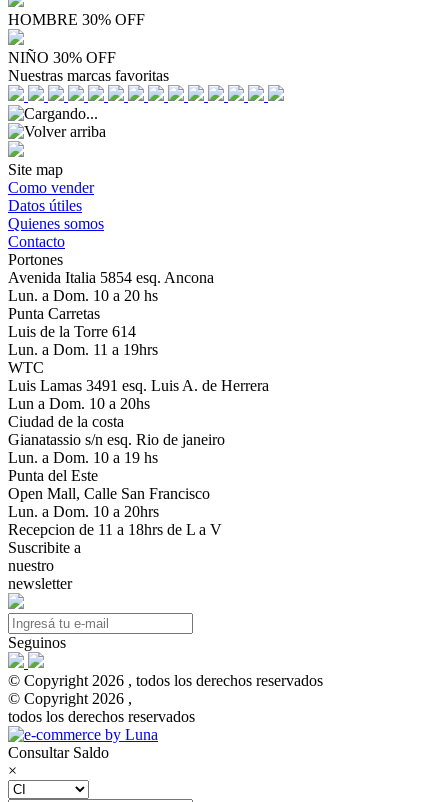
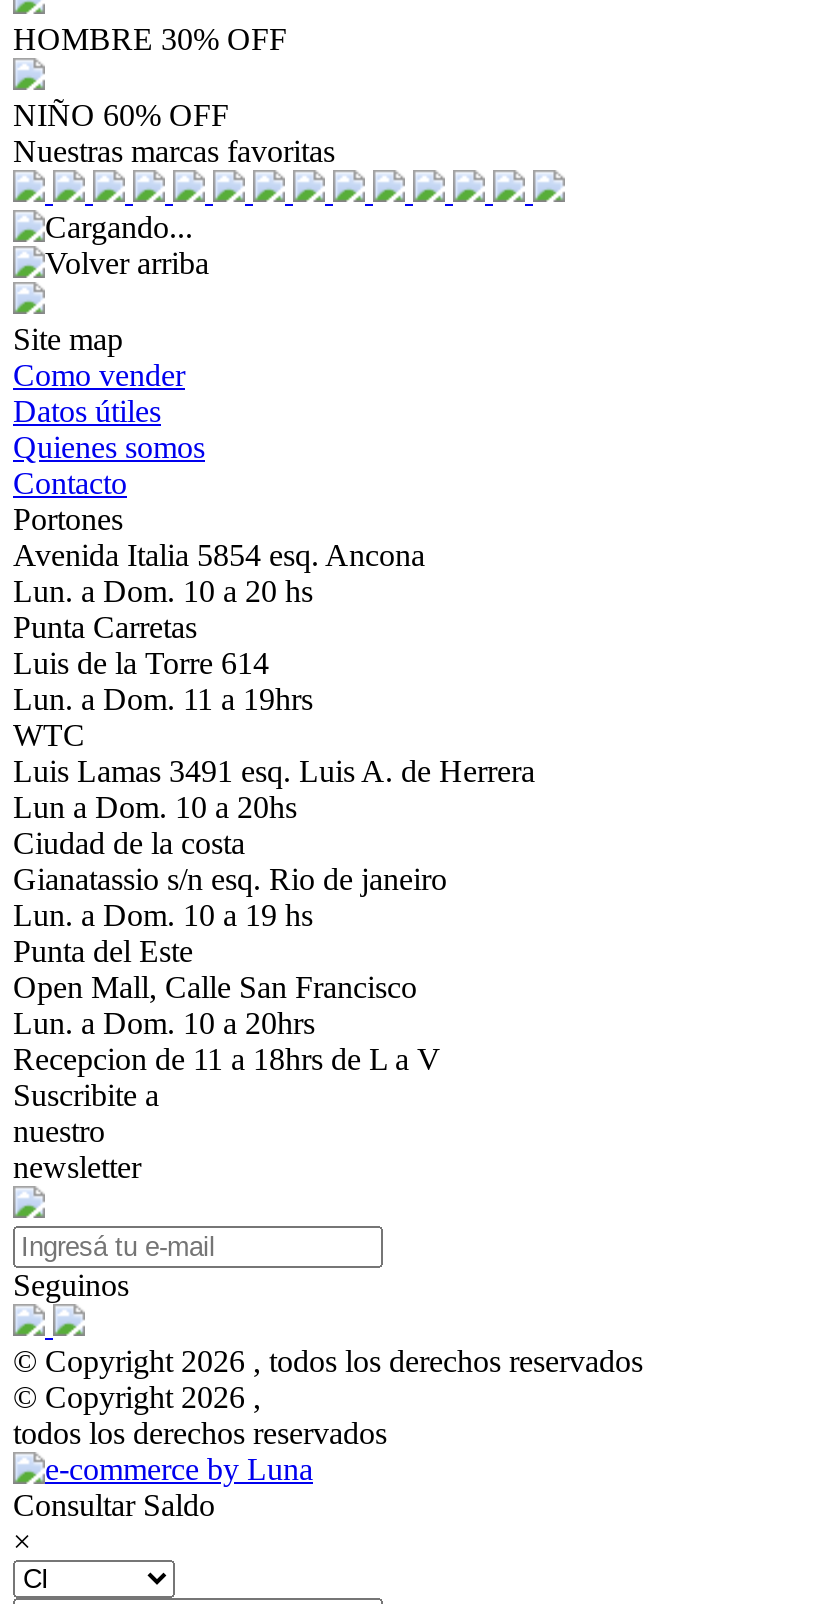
- NIÑO 30% OFF
+ NIÑO 60% OFF
